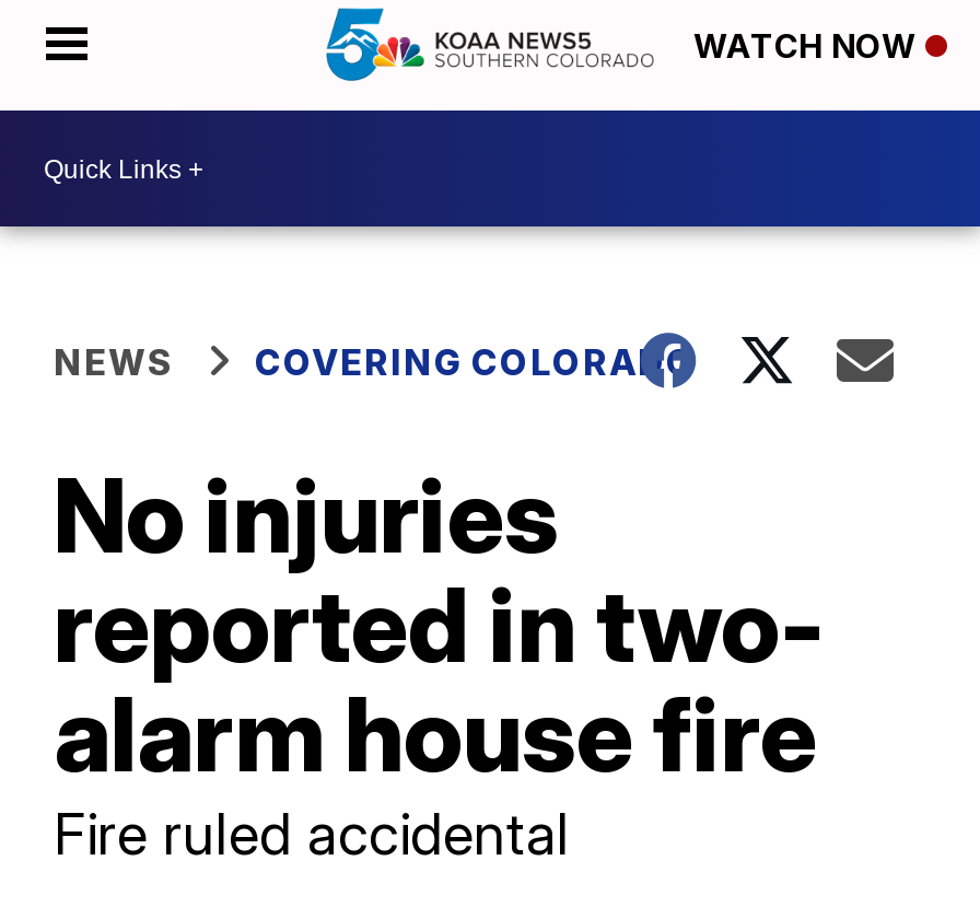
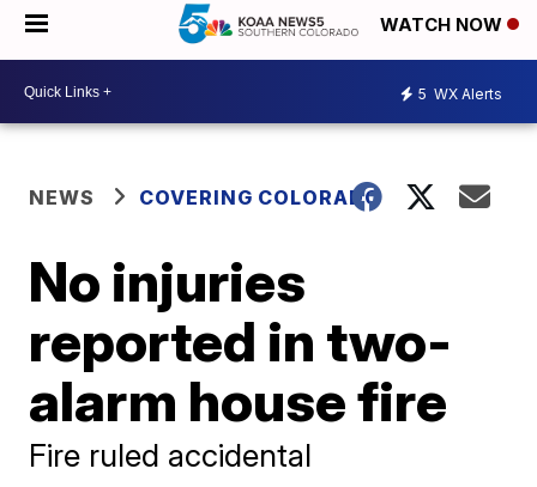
+ 5 WX Alerts
